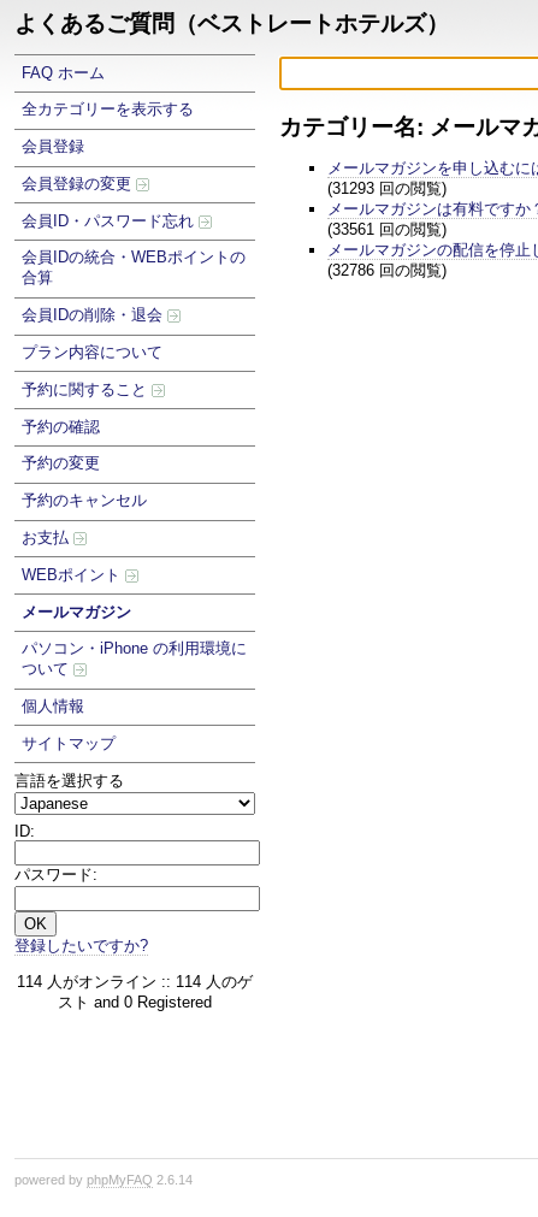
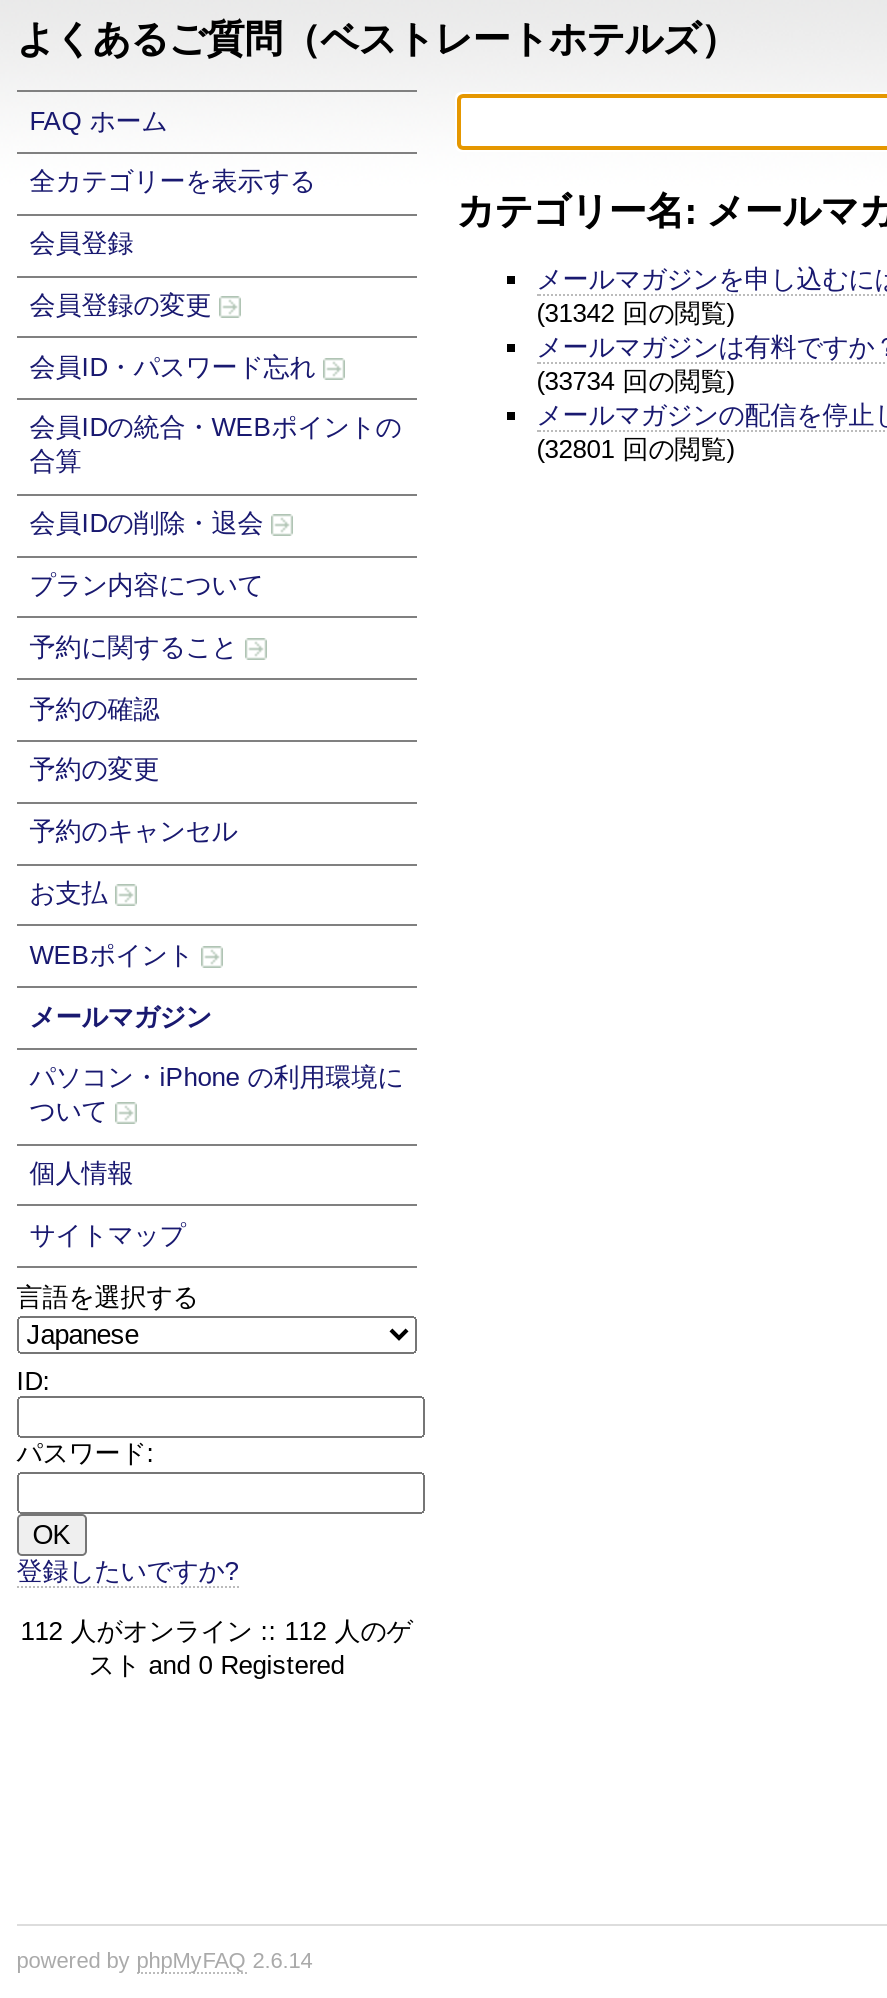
- (31293 回の閲覧)
+ (31342 回の閲覧)

- (33561 回の閲覧)
+ (33734 回の閲覧)

- (32786 回の閲覧)
+ (32801 回の閲覧)

- 114 人がオンライン :: 114 人のゲ
+ 112 人がオンライン :: 112 人のゲ
